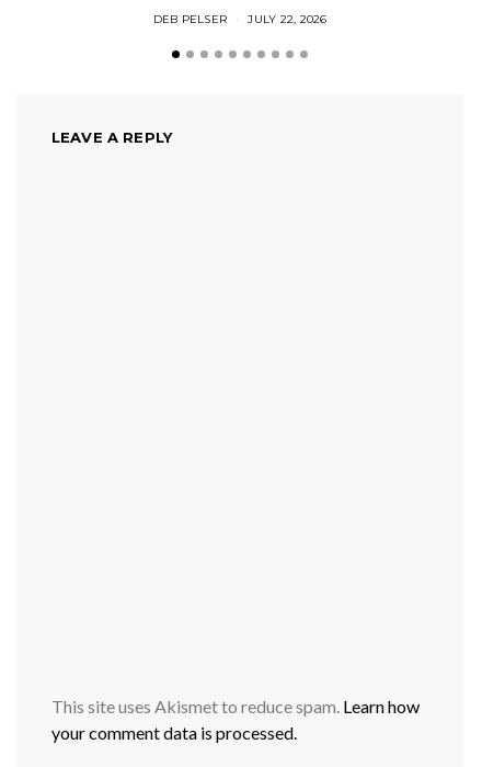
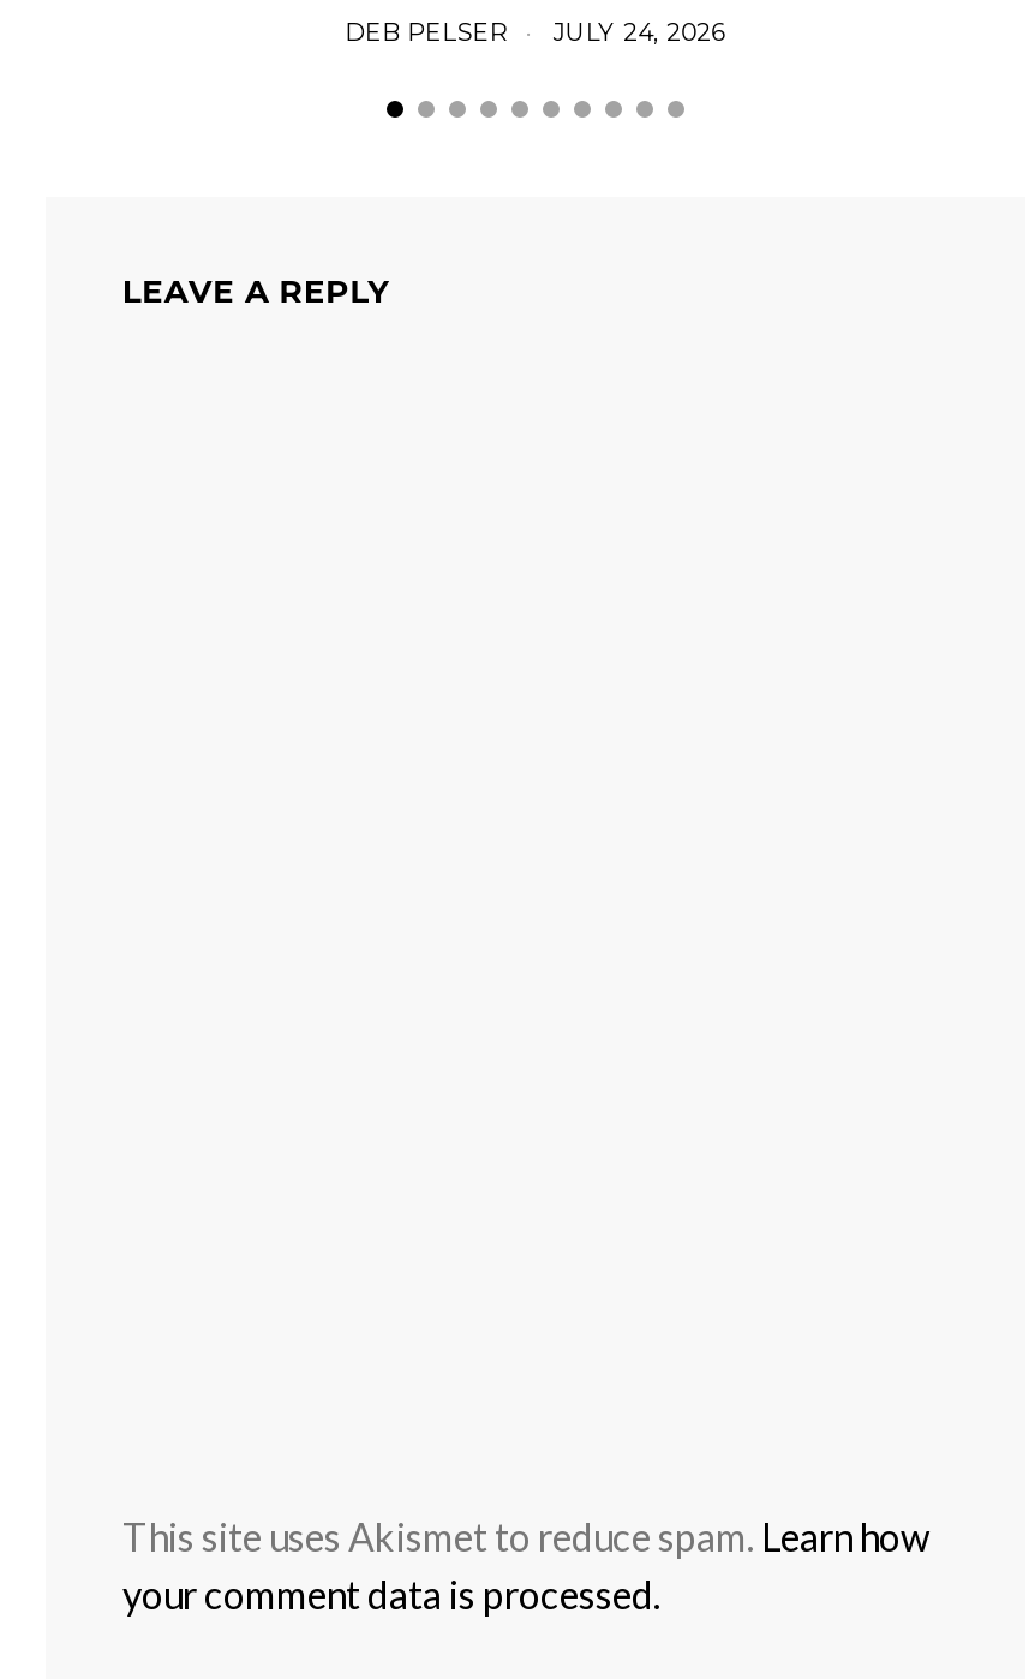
- DEB PELSER JULY 22, 2026
+ DEB PELSER JULY 24, 2026
